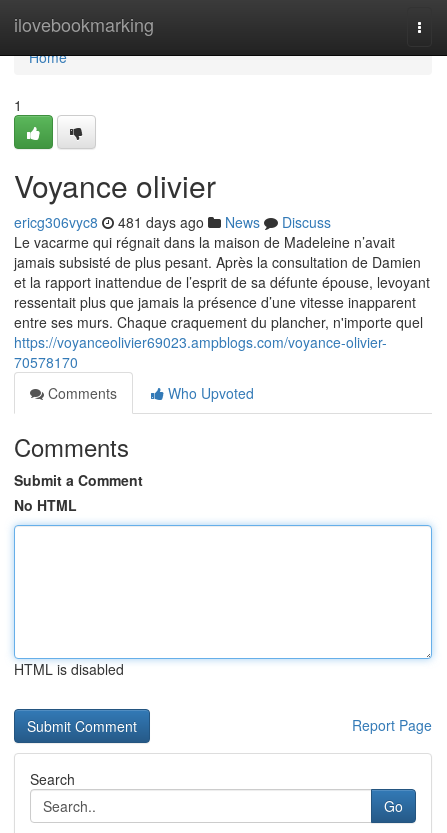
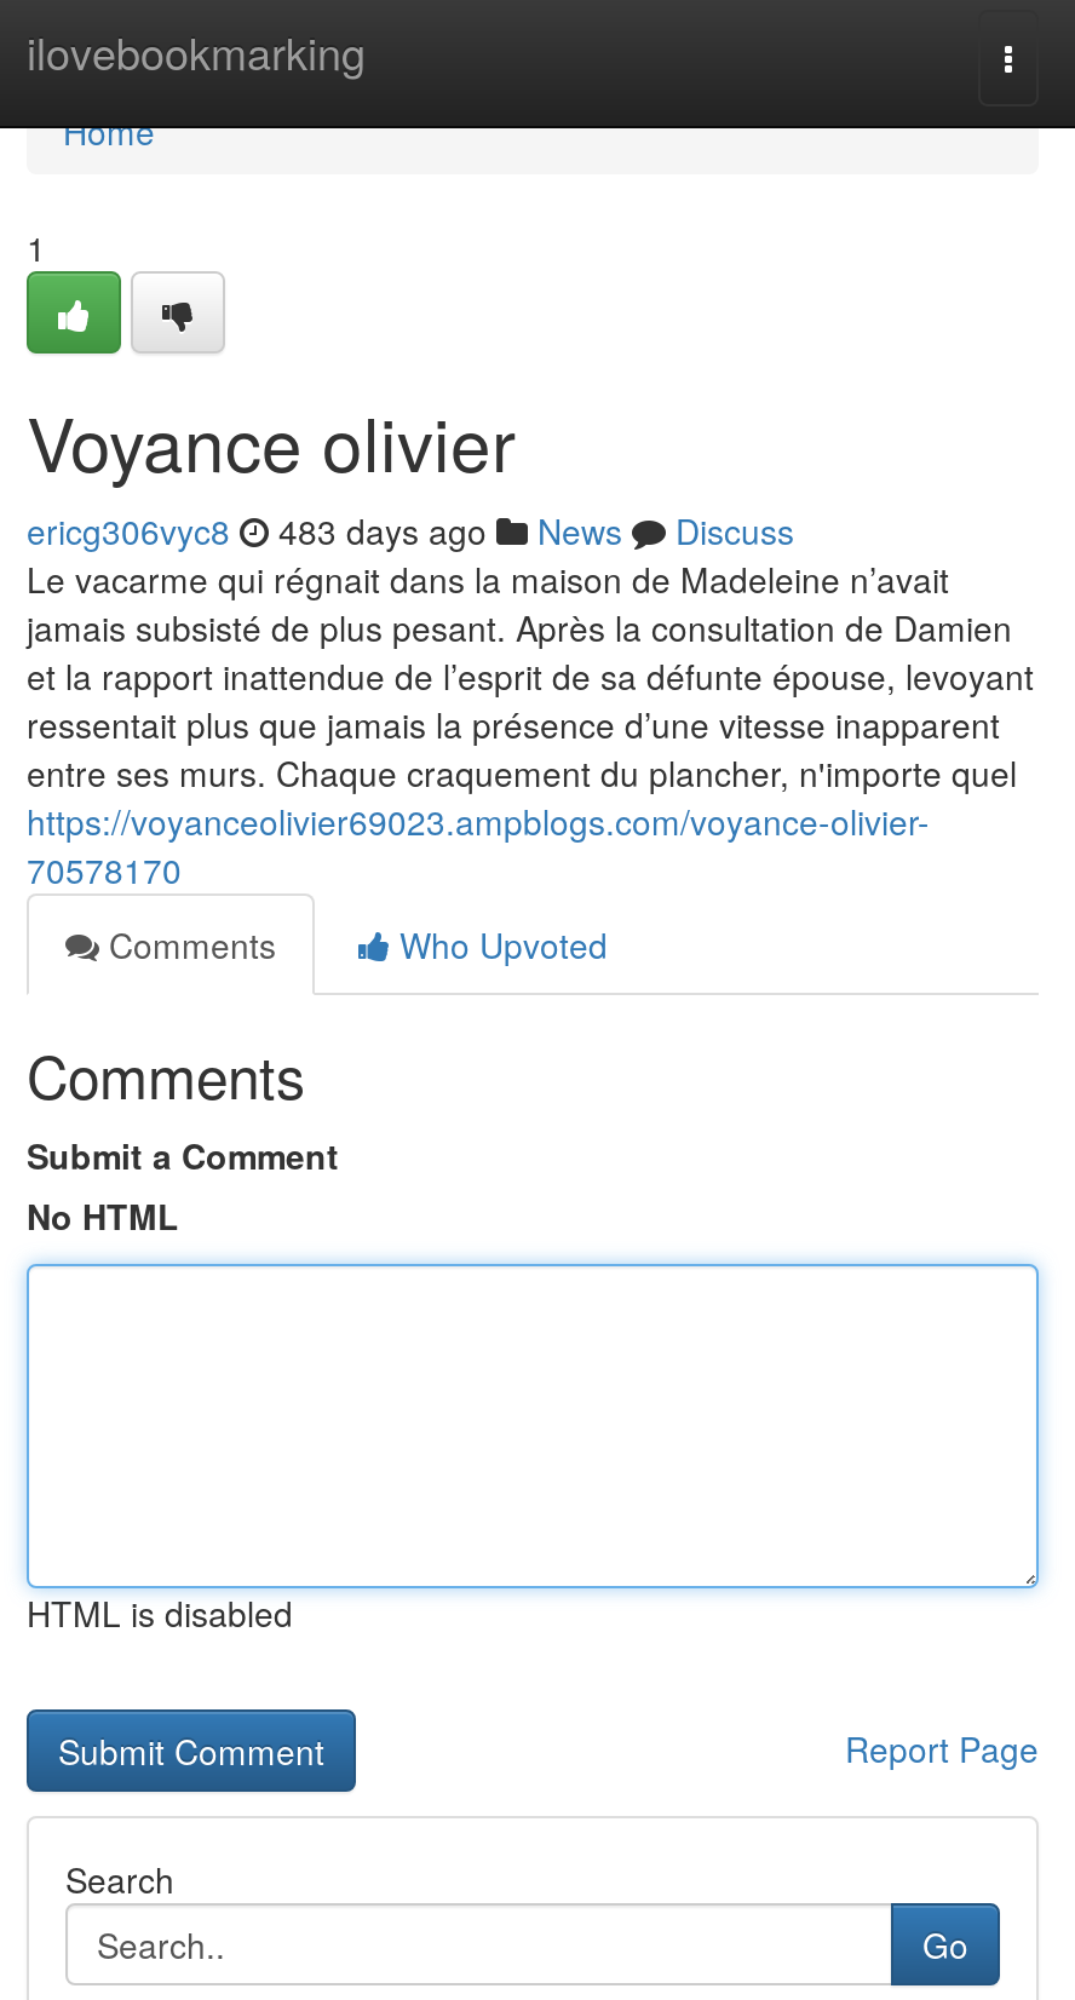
- ericg306vyc8 481 days ago News Discuss
+ ericg306vyc8 483 days ago News Discuss
